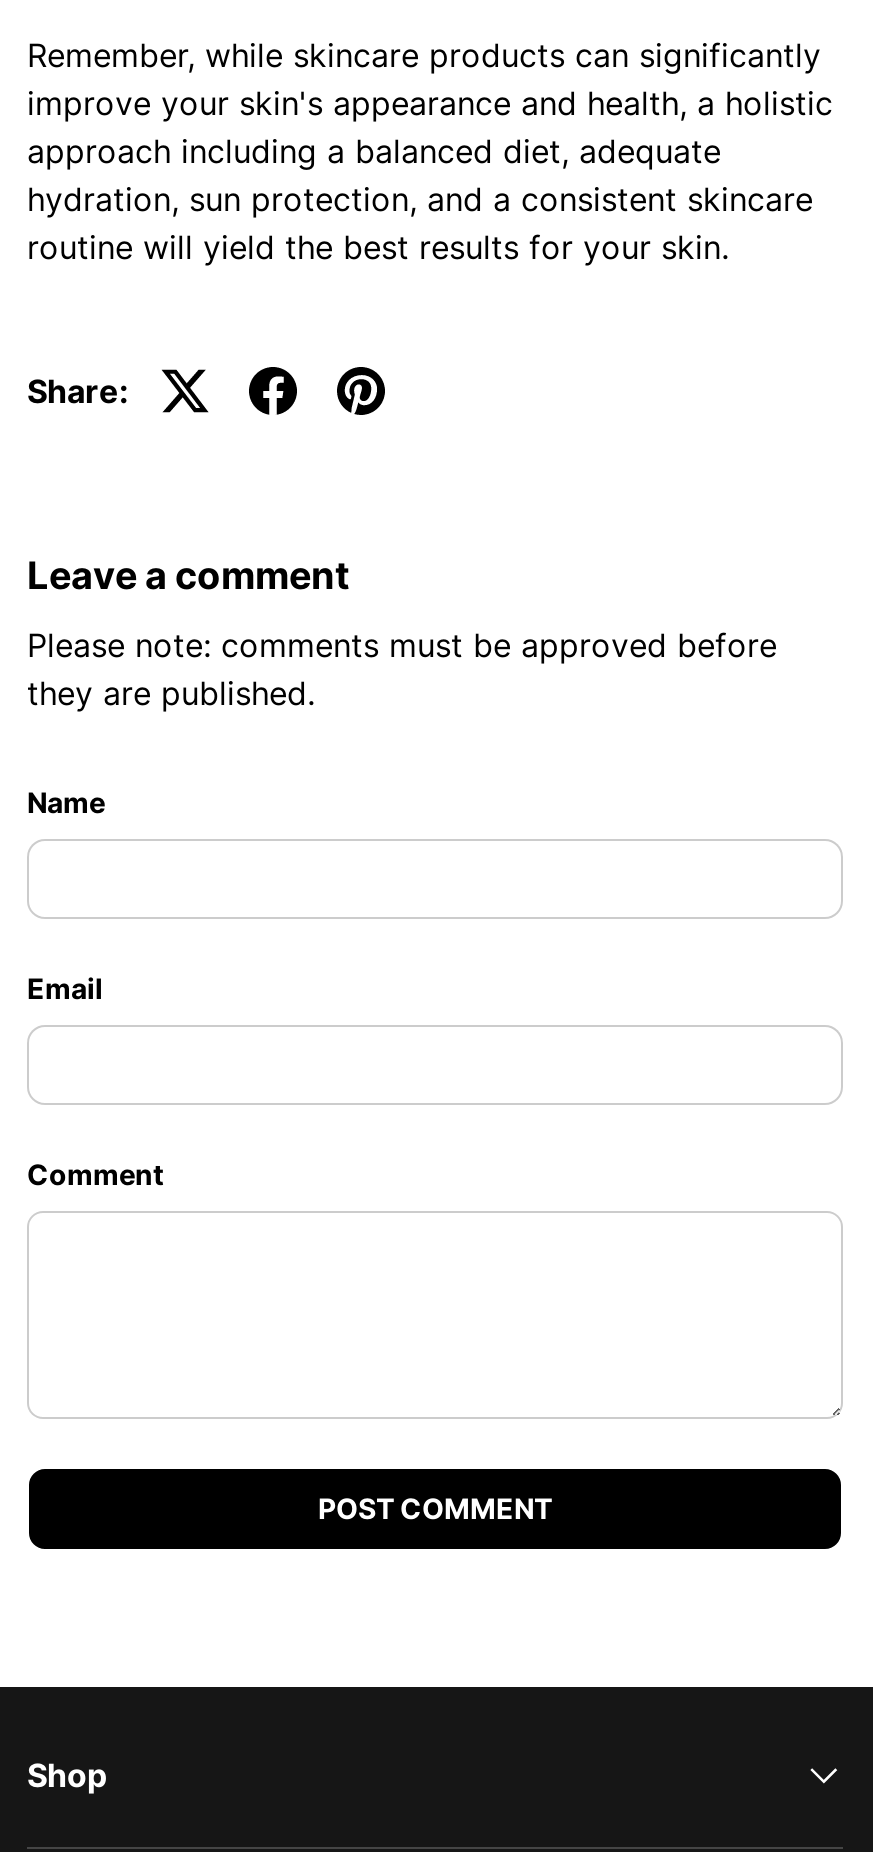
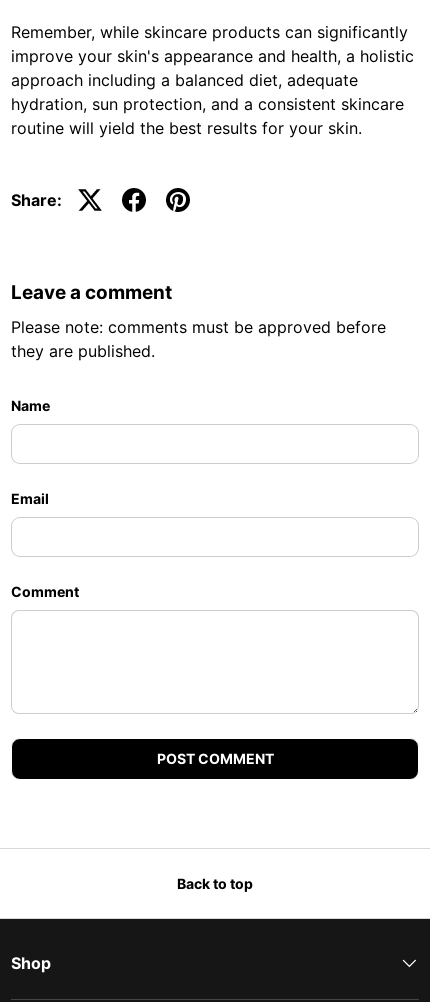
+ Back to top
